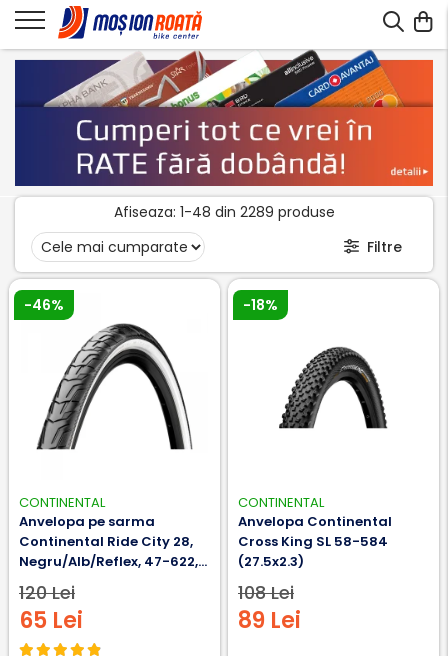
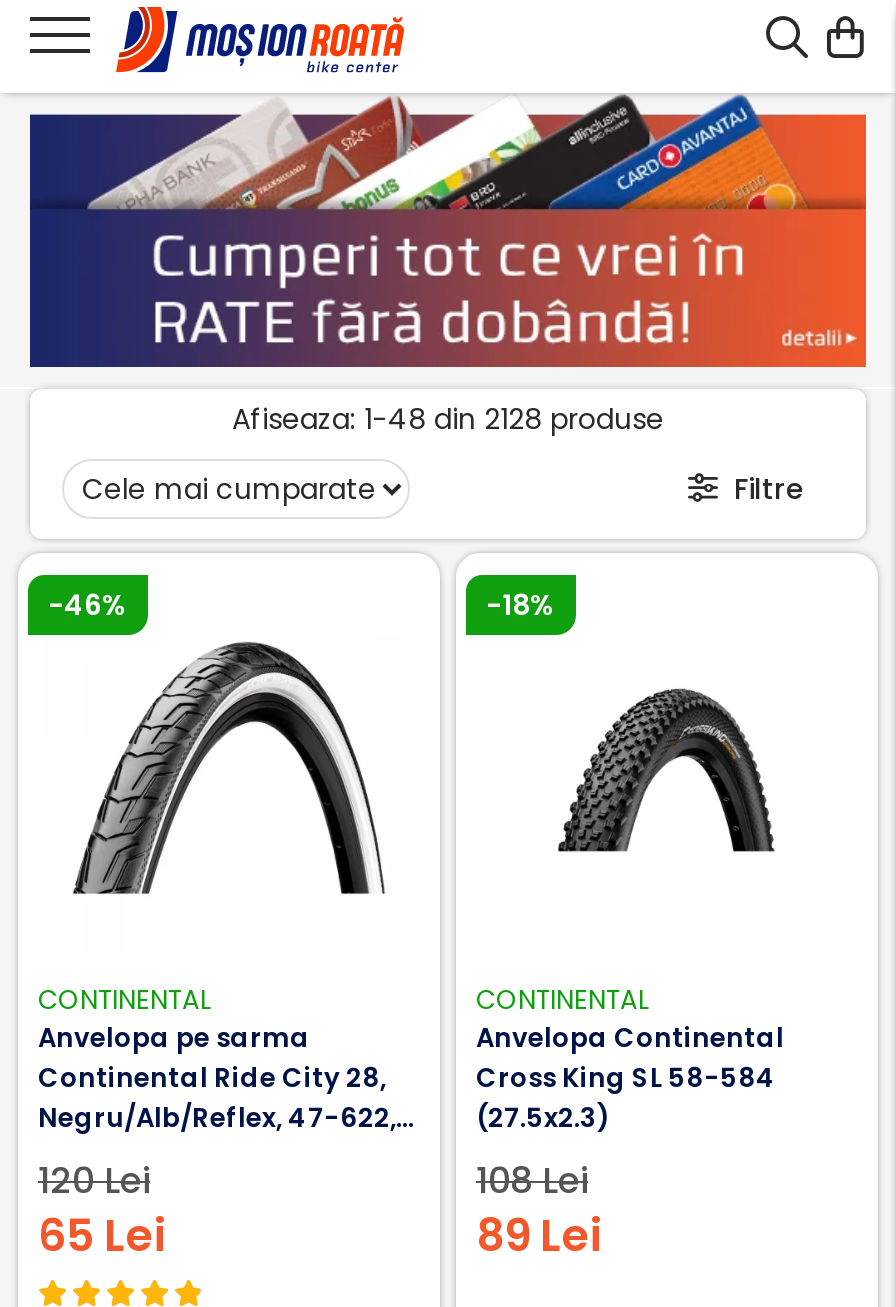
- Afiseaza: 1-48 din 2289 produse
+ Afiseaza: 1-48 din 2128 produse
